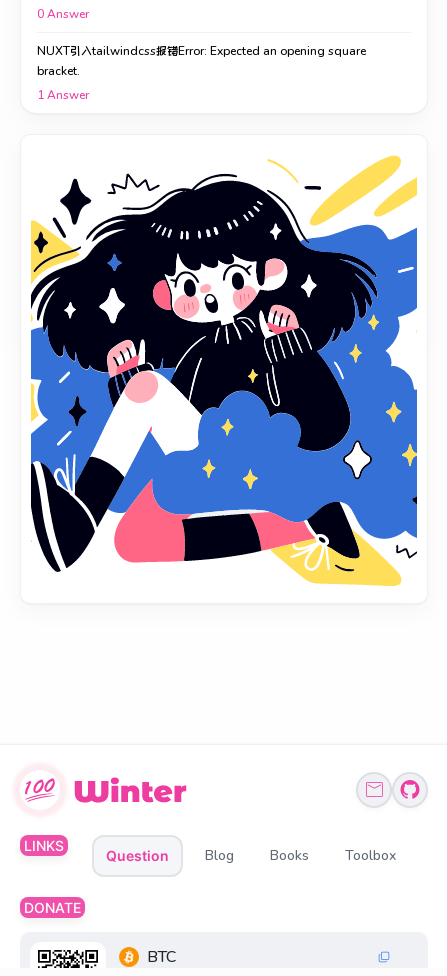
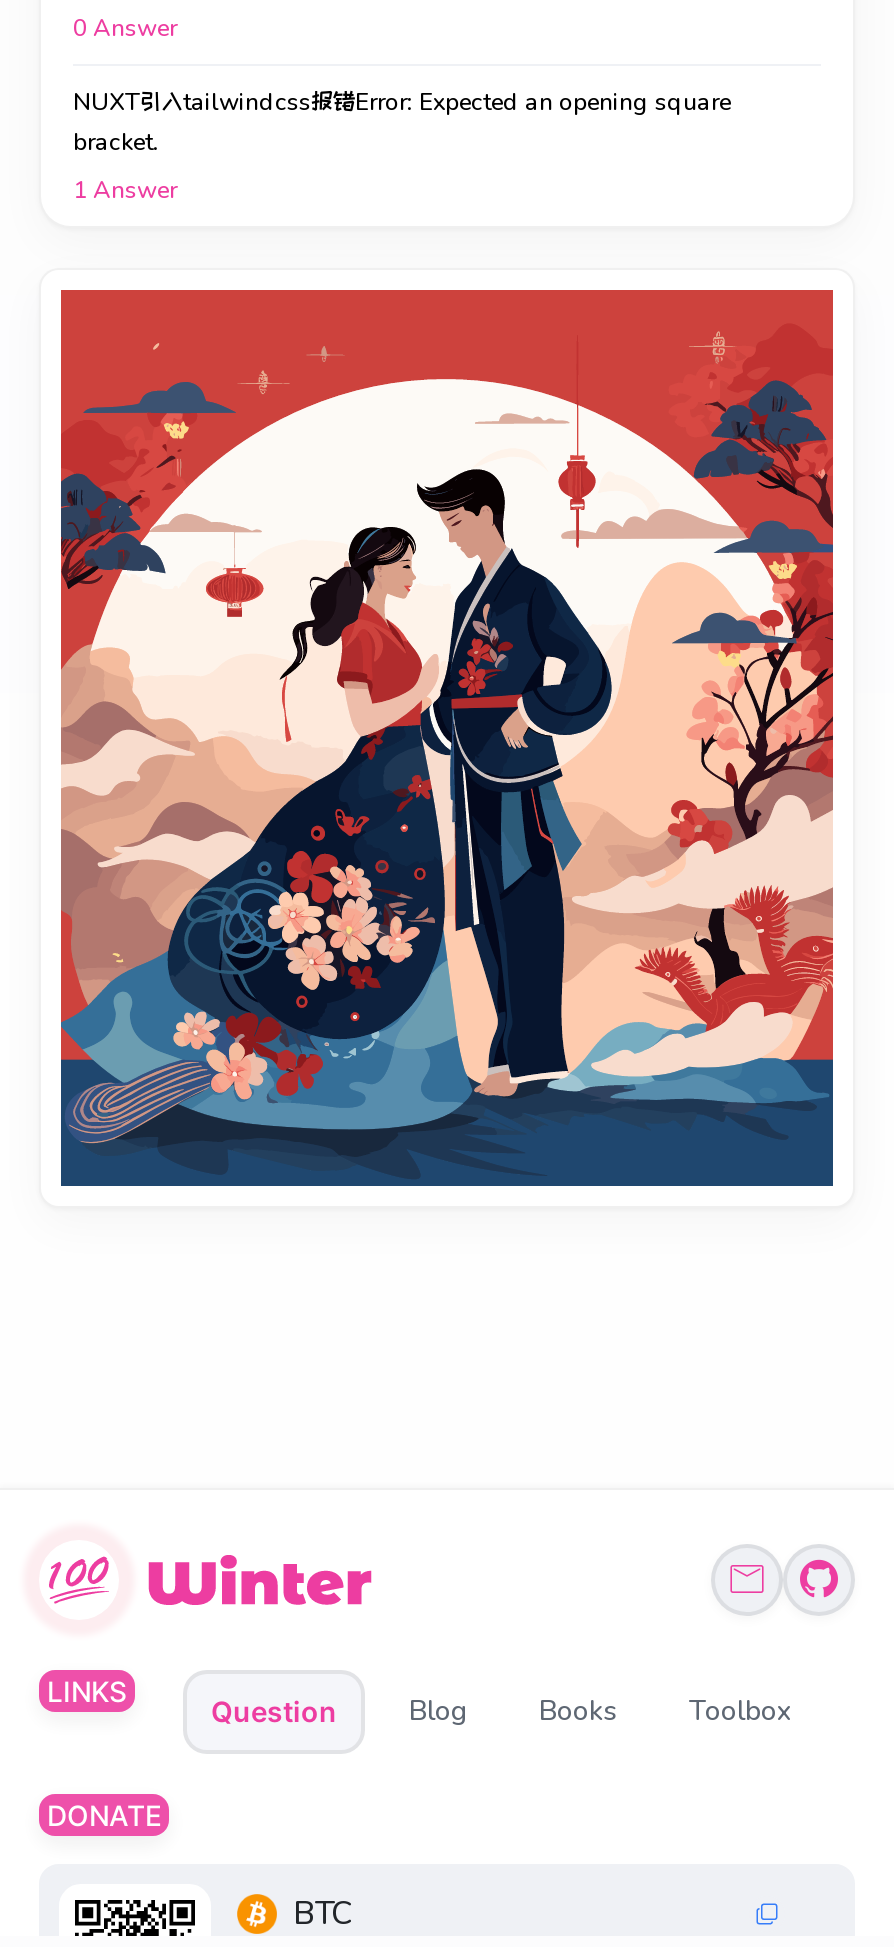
- [image]
+ [image]
